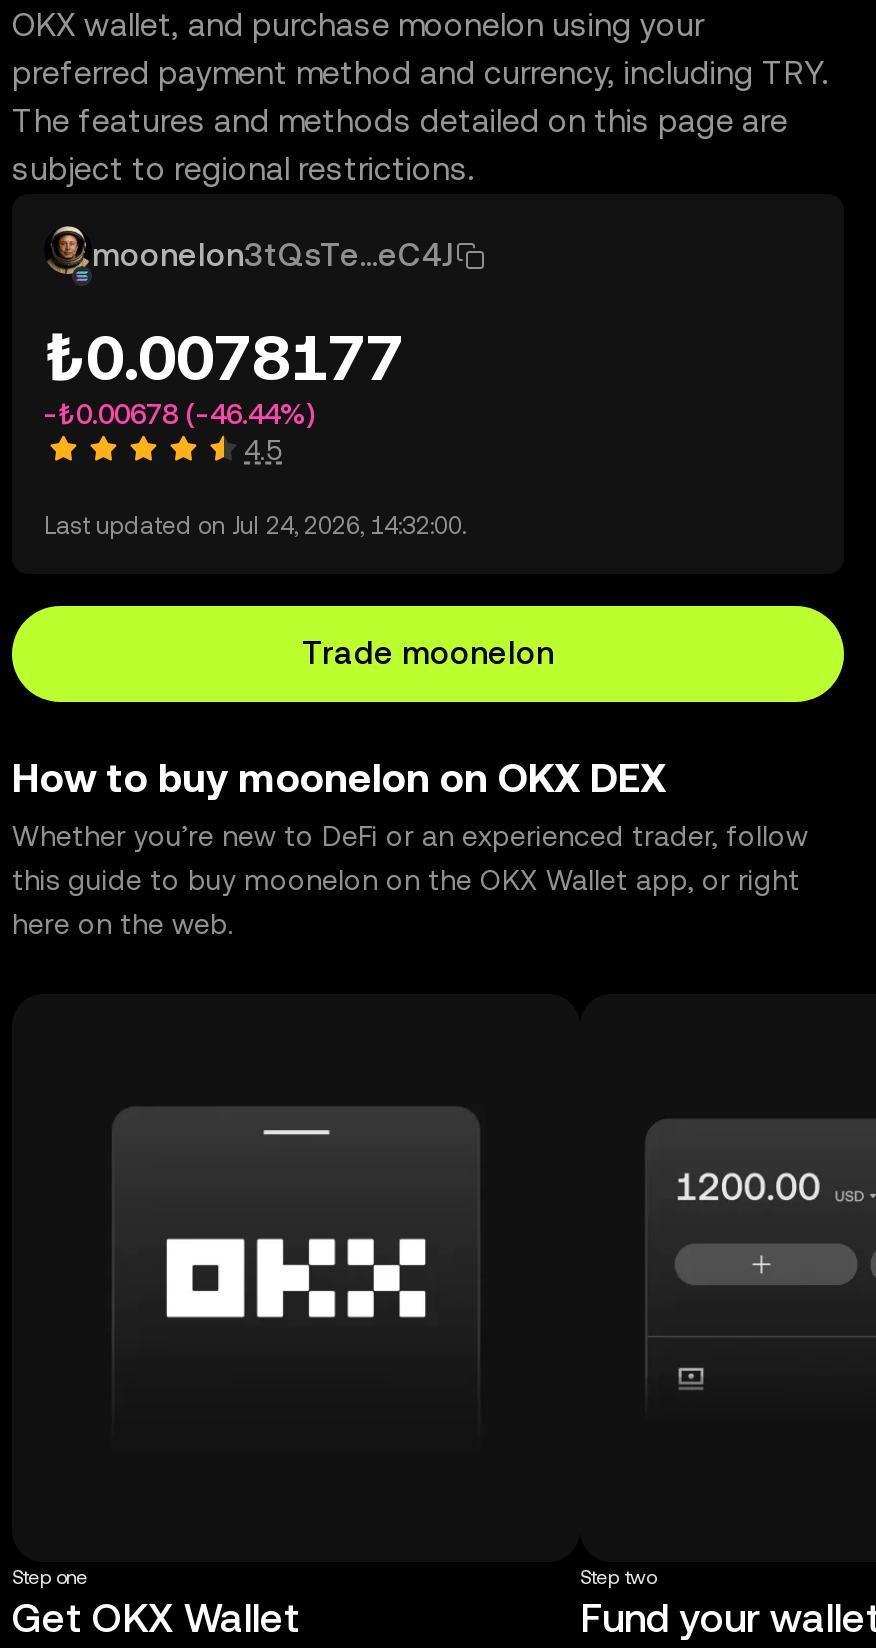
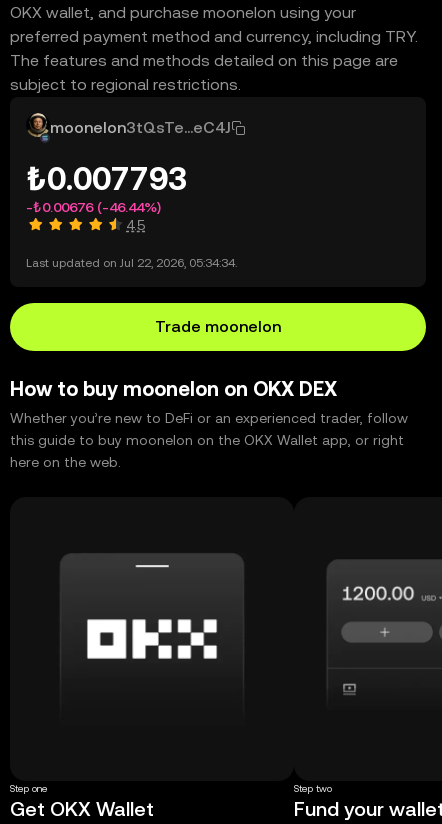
- ₺0.0078177
+ ₺0.007793

- -₺0.00678 (-46.44%)
+ -₺0.00676 (-46.44%)

- Last updated on Jul 24, 2026, 14:32:00.
+ Last updated on Jul 22, 2026, 05:34:34.
